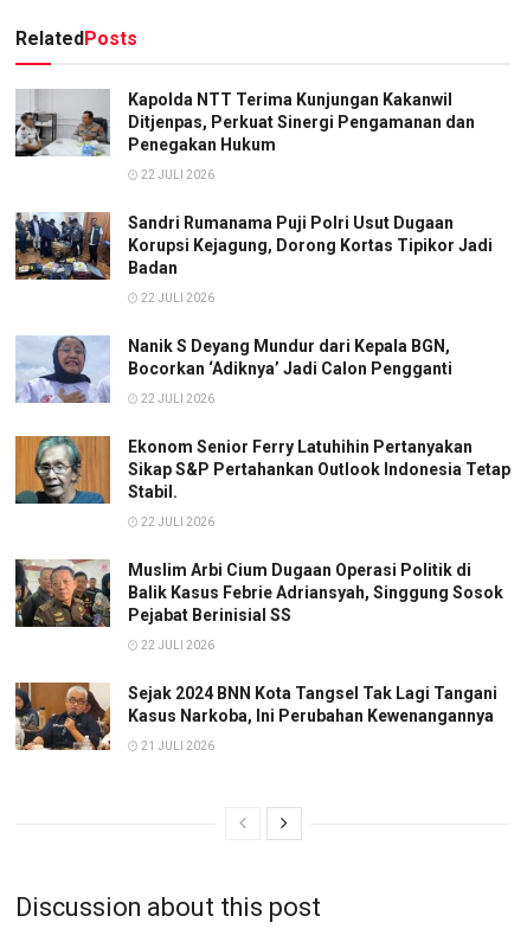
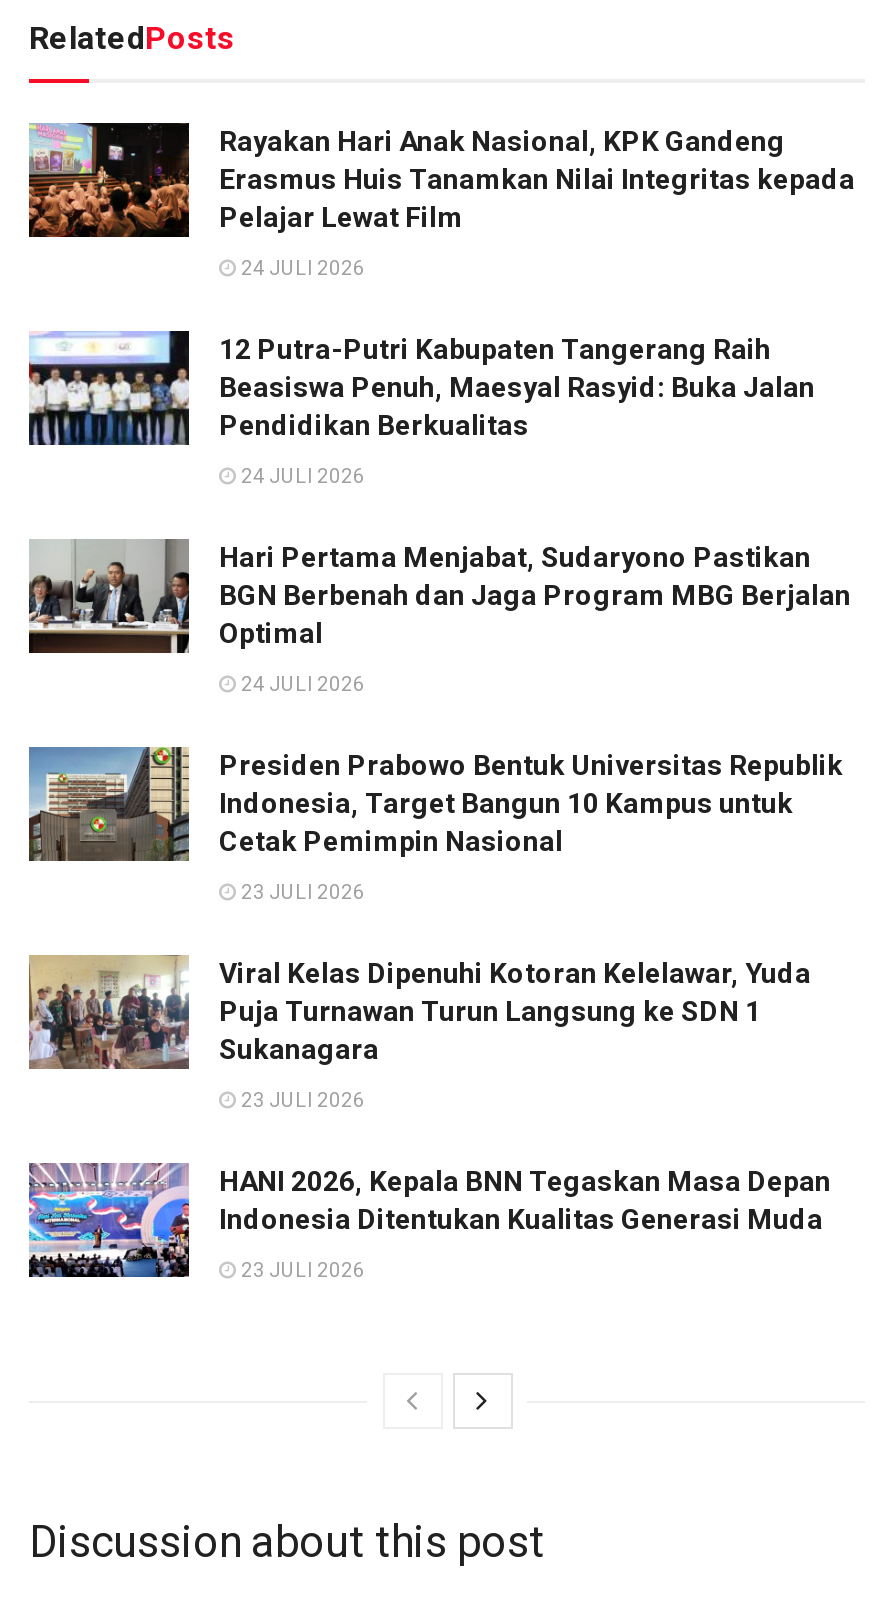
- [image]
- Kapolda NTT Terima Kunjungan Kakanwil
- Ditjenpas, Perkuat Sinergi Pengamanan dan
- Penegakan Hukum
+ [image]
+ Rayakan Hari Anak Nasional, KPK Gandeng
+ Erasmus Huis Tanamkan Nilai Integritas kepada
+ Pelajar Lewat Film

- 22 JULI 2026
+ 24 JULI 2026

- [image]
- Sandri Rumanama Puji Polri Usut Dugaan
- Korupsi Kejagung, Dorong Kortas Tipikor Jadi
- Badan
+ [image]
+ 12 Putra-Putri Kabupaten Tangerang Raih
+ Beasiswa Penuh, Maesyal Rasyid: Buka Jalan
+ Pendidikan Berkualitas

- 22 JULI 2026
+ 24 JULI 2026

- [image]
- Nanik S Deyang Mundur dari Kepala BGN,
- Bocorkan ‘Adiknya’ Jadi Calon Pengganti
+ [image]
+ Hari Pertama Menjabat, Sudaryono Pastikan
+ BGN Berbenah dan Jaga Program MBG Berjalan
+ Optimal

- 22 JULI 2026
+ 24 JULI 2026

- [image]
- Ekonom Senior Ferry Latuhihin Pertanyakan
- Sikap S&P Pertahankan Outlook Indonesia Tetap
- Stabil.
+ [image]
+ Presiden Prabowo Bentuk Universitas Republik
+ Indonesia, Target Bangun 10 Kampus untuk
+ Cetak Pemimpin Nasional

- 22 JULI 2026
+ 23 JULI 2026

- [image]
- Muslim Arbi Cium Dugaan Operasi Politik di
- Balik Kasus Febrie Adriansyah, Singgung Sosok
- Pejabat Berinisial SS
+ [image]
+ Viral Kelas Dipenuhi Kotoran Kelelawar, Yuda
+ Puja Turnawan Turun Langsung ke SDN 1
+ Sukanagara

- 22 JULI 2026
+ 23 JULI 2026

- [image]
- Sejak 2024 BNN Kota Tangsel Tak Lagi Tangani
- Kasus Narkoba, Ini Perubahan Kewenangannya
+ [image]
+ HANI 2026, Kepala BNN Tegaskan Masa Depan
+ Indonesia Ditentukan Kualitas Generasi Muda

- 21 JULI 2026
+ 23 JULI 2026
